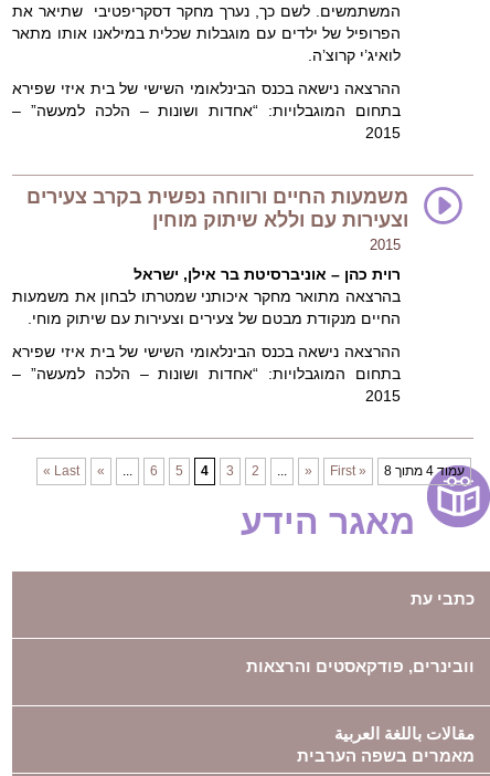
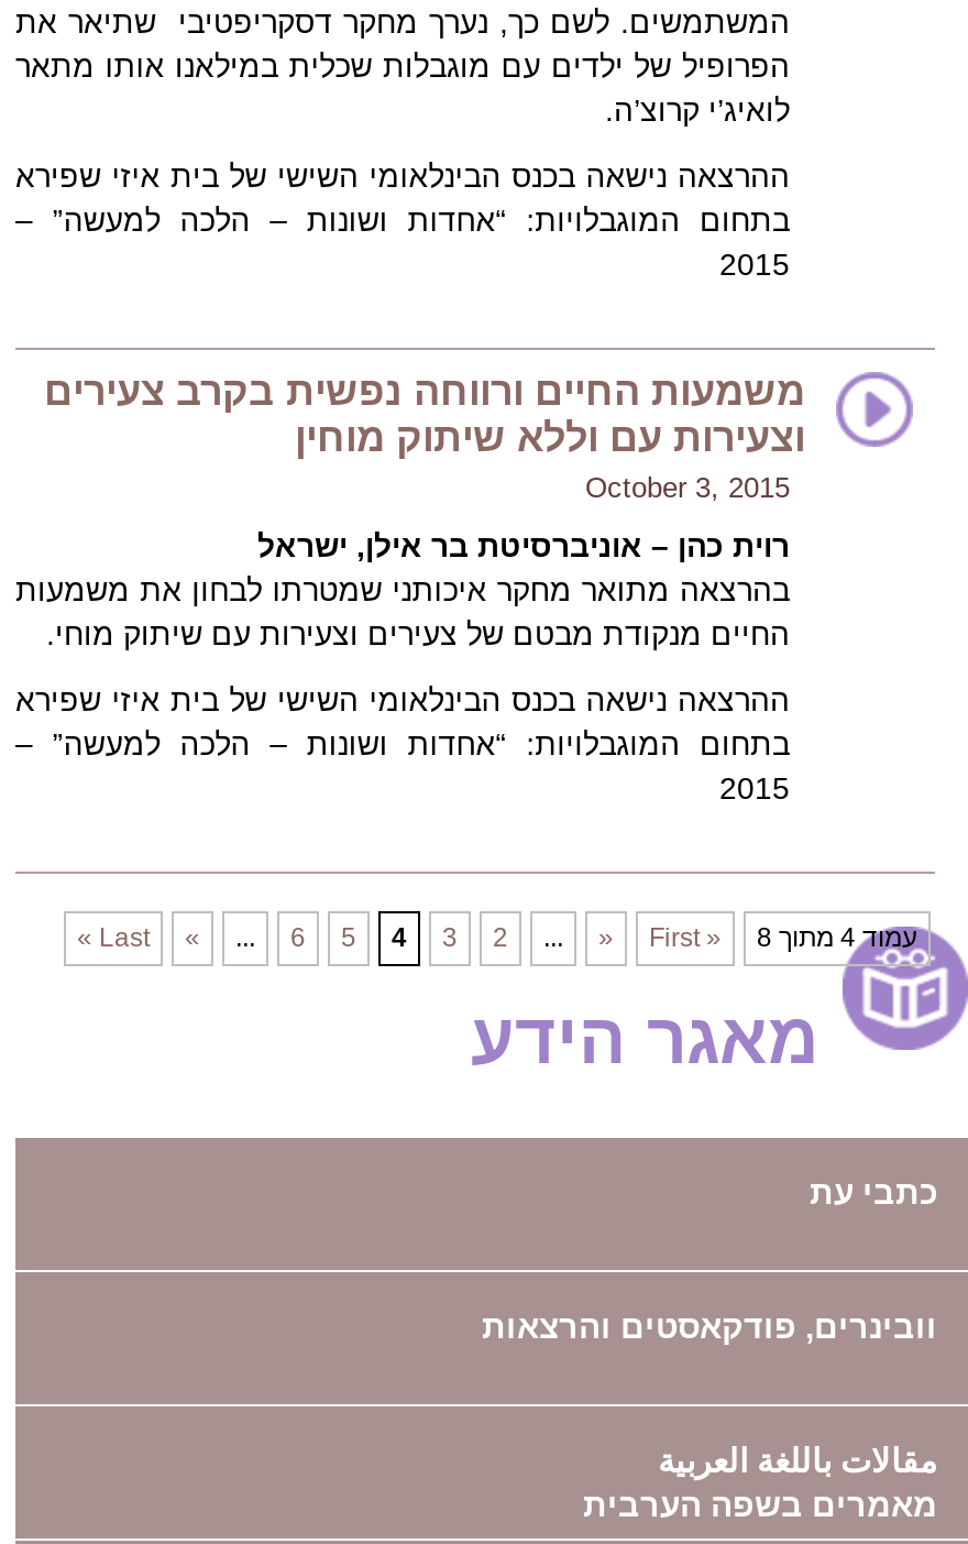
- 2015
+ October 3, 2015
